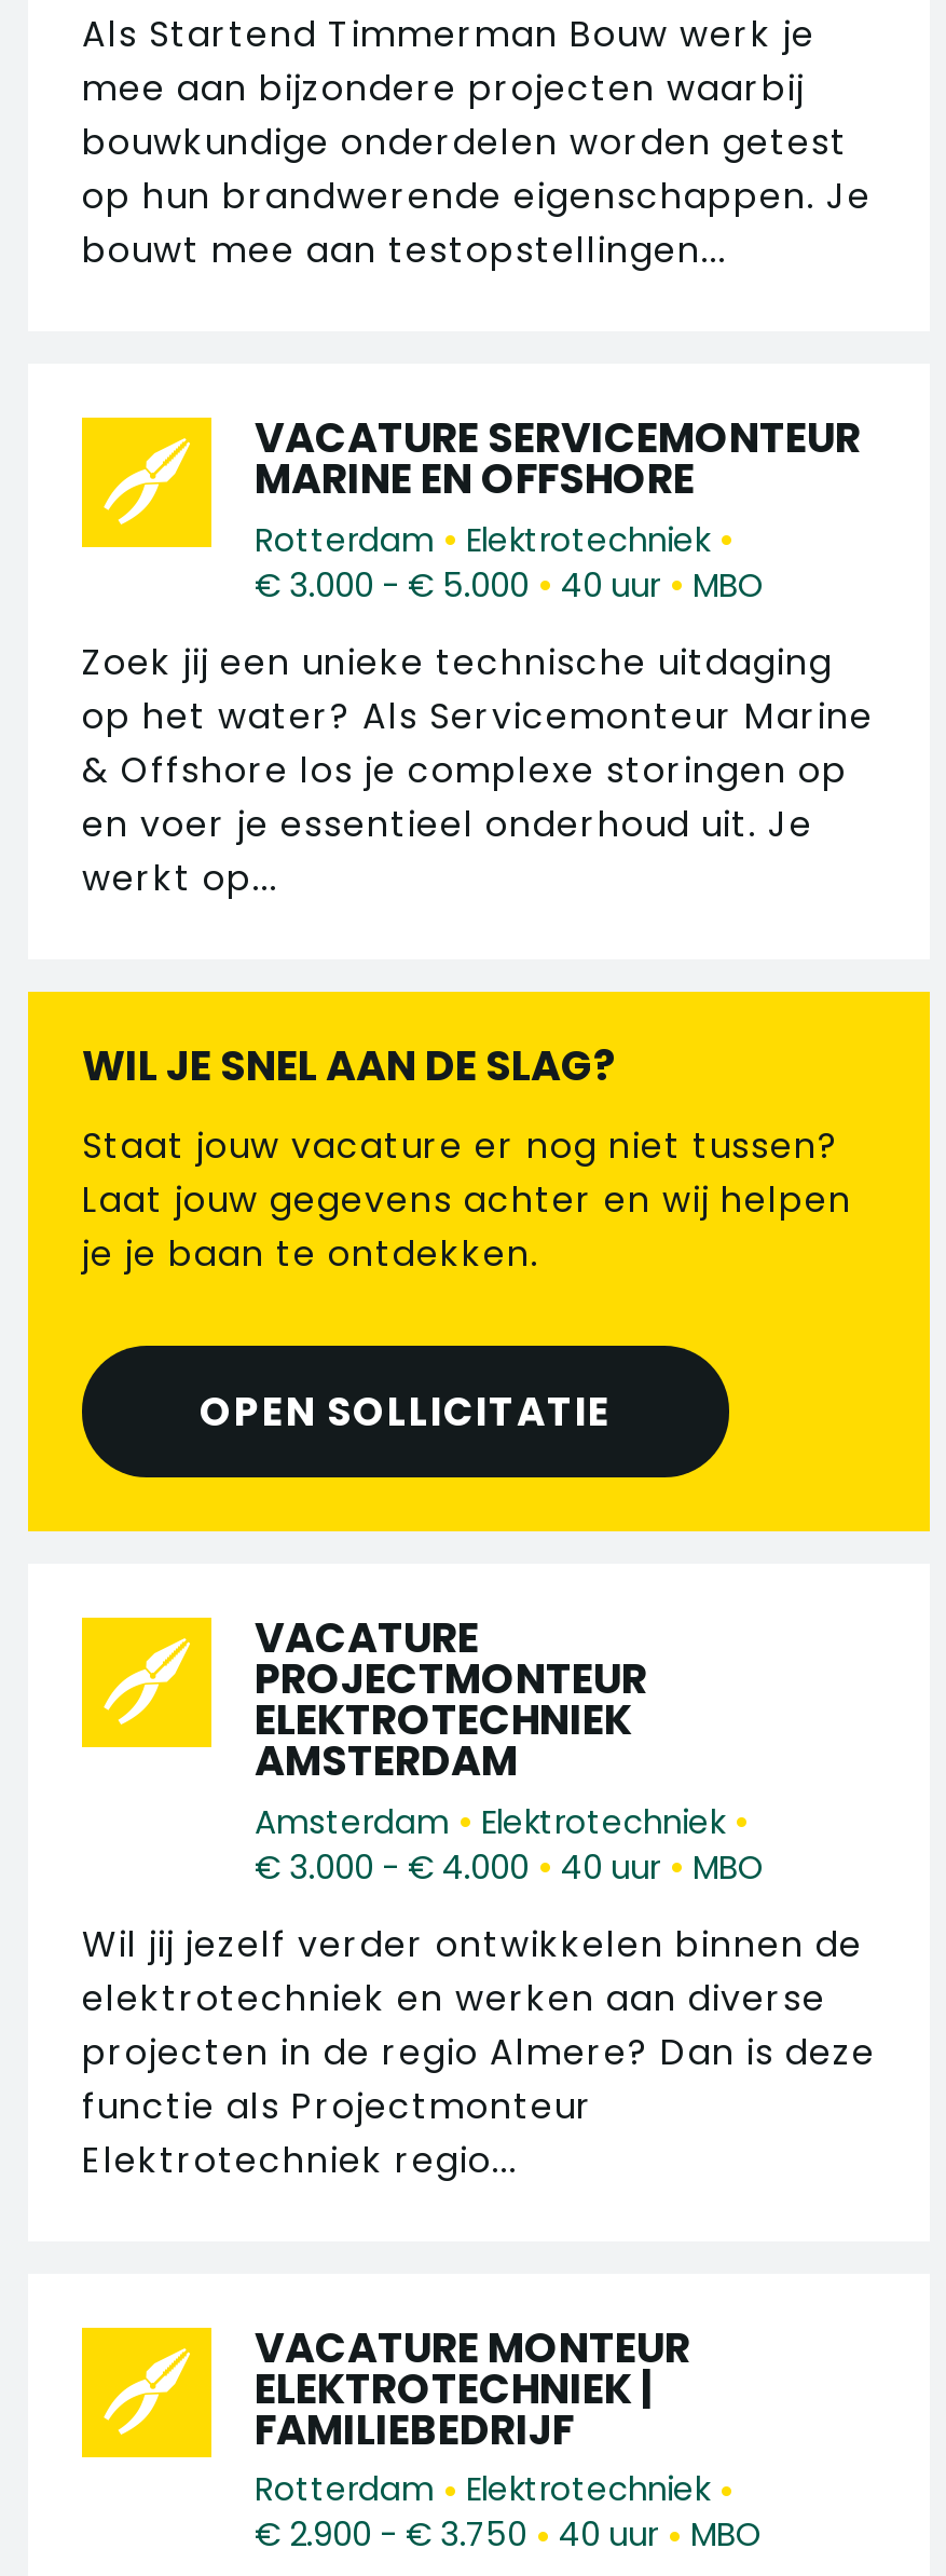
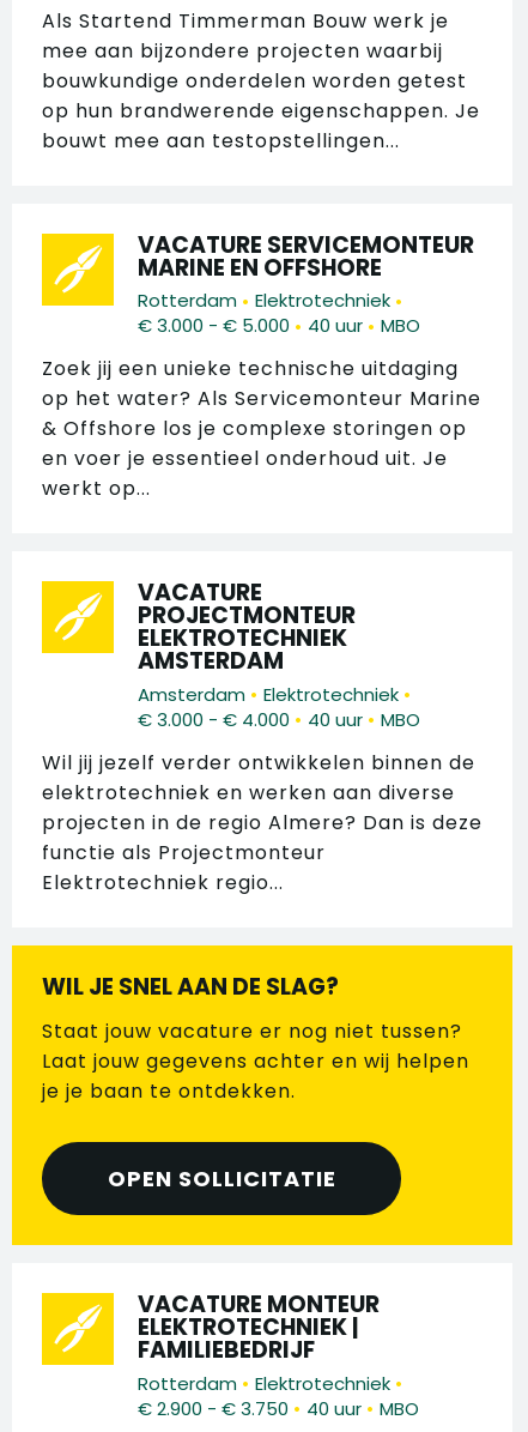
moved down: [image] | WIL JE SNEL AAN DE SLAG? | Staat jouw vacature er nog niet tussen? | Laat jouw gegevens achter en wij helpen | je je baan te ontdekken. | OPEN SOLLICITATIE

moved up: VACATURE | PROJECTMONTEUR | ELEKTROTECHNIEK | ... | functie als Projectmonteur | Elektrotechniek regio...
